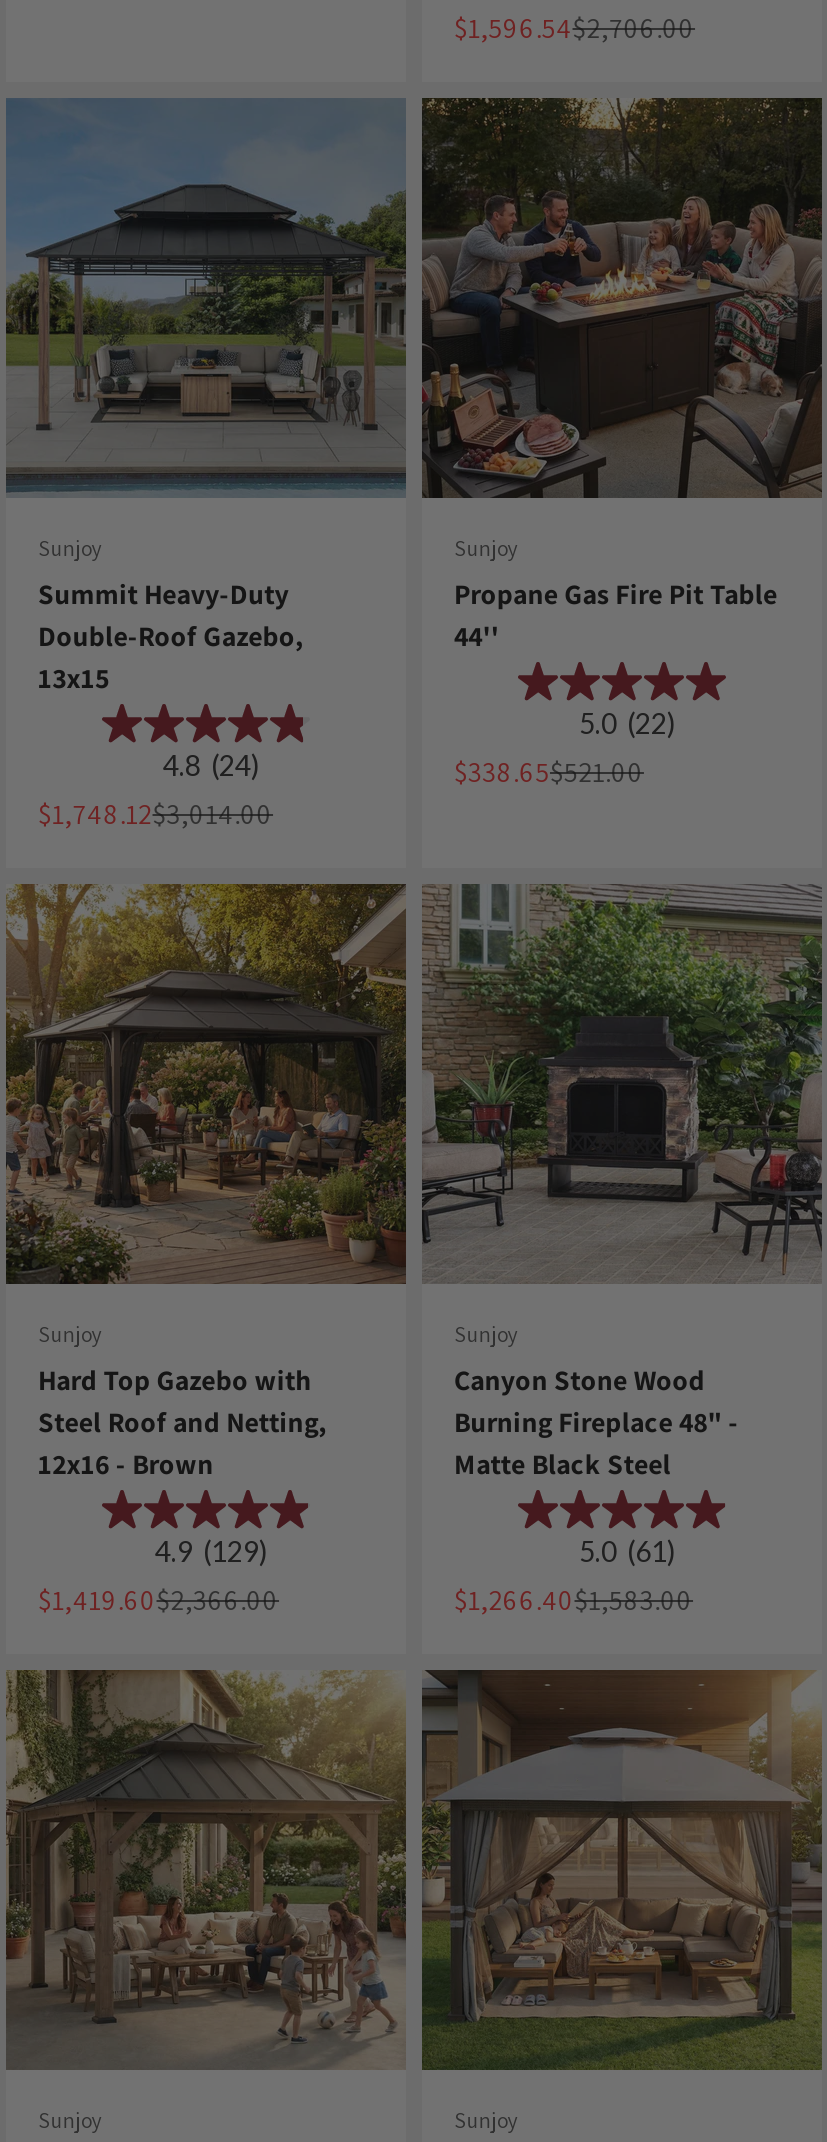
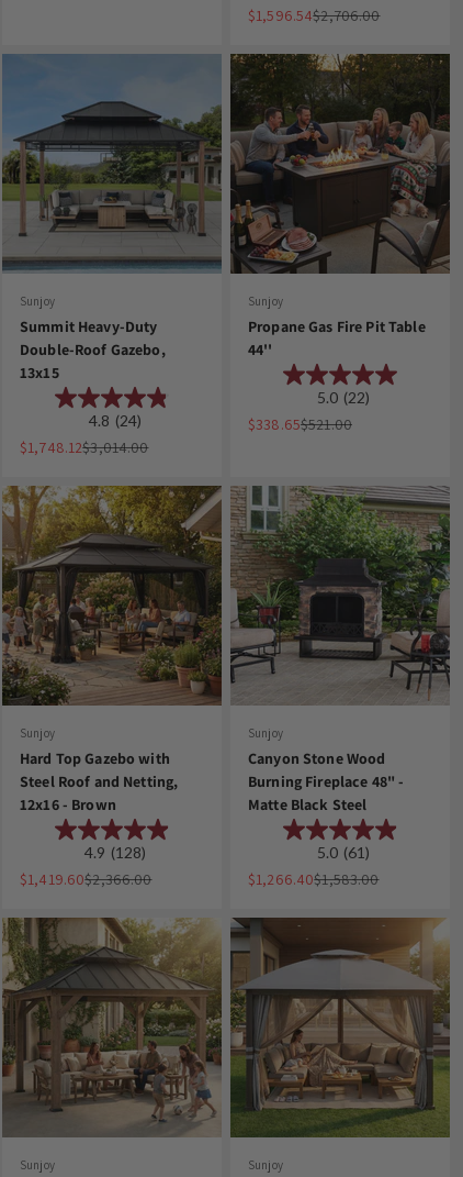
- 4.9 (129)
+ 4.9 (128)
